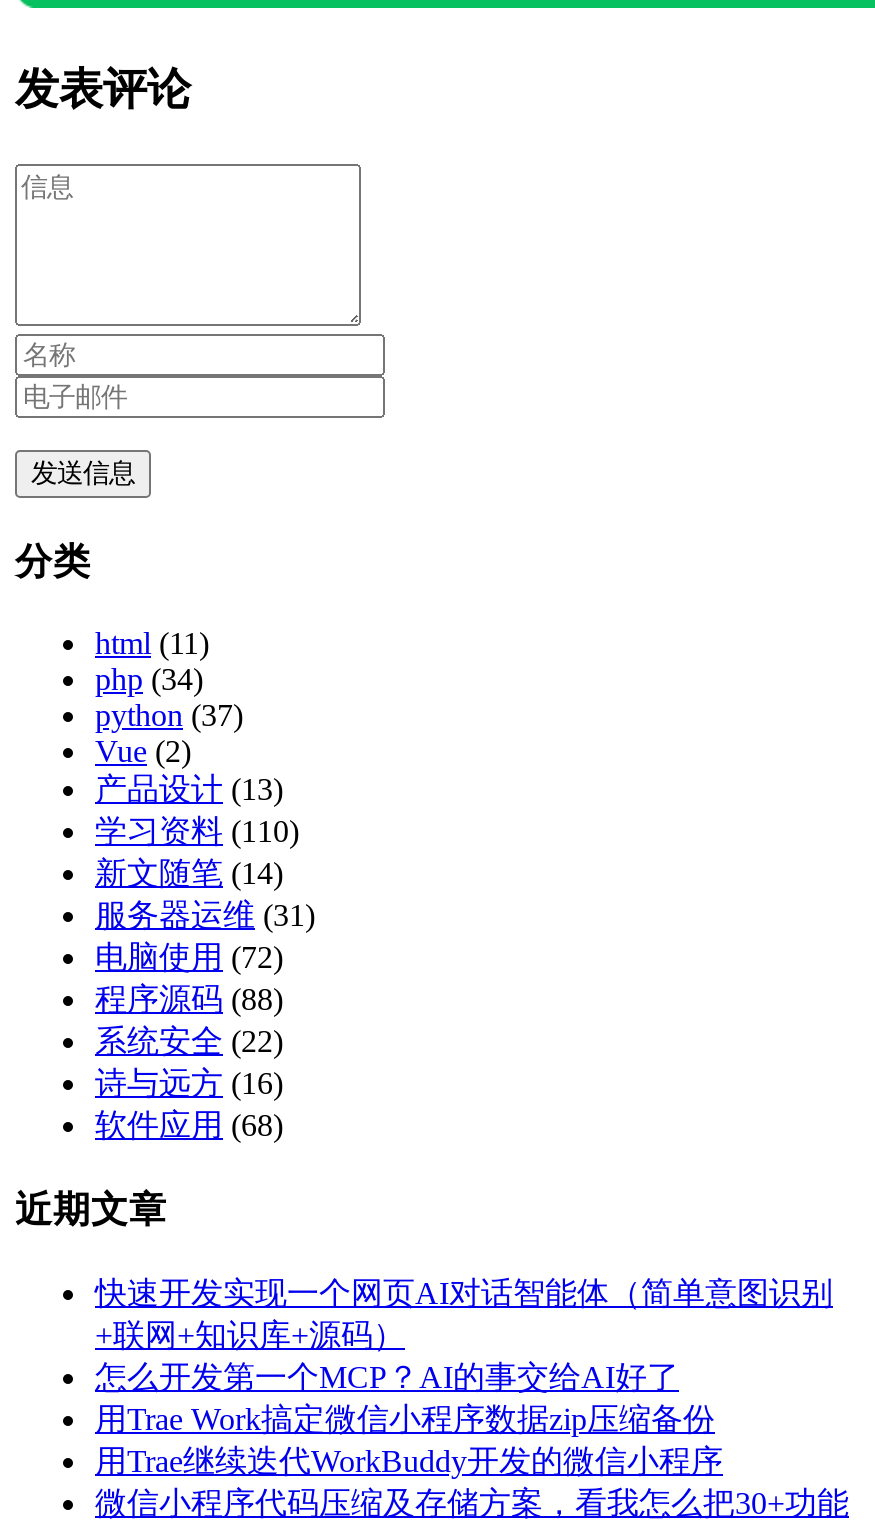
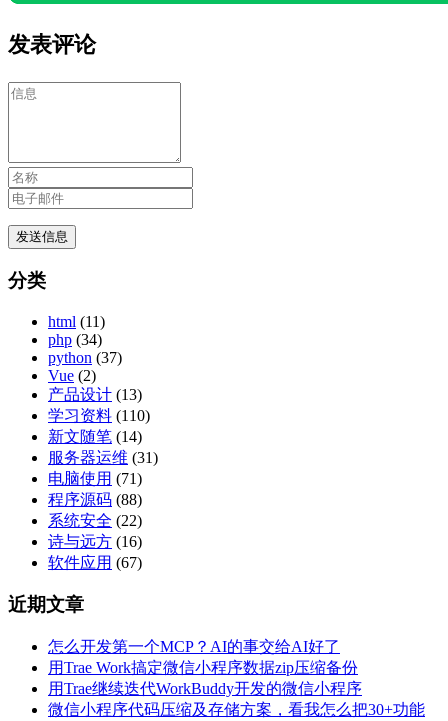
- 电脑使用(72)
+ 电脑使用(71)

- 软件应用(68)
+ 软件应用(67)

- 快速开发实现一个网页AI对话智能体（简单意图识别
- +联网+知识库+源码）
